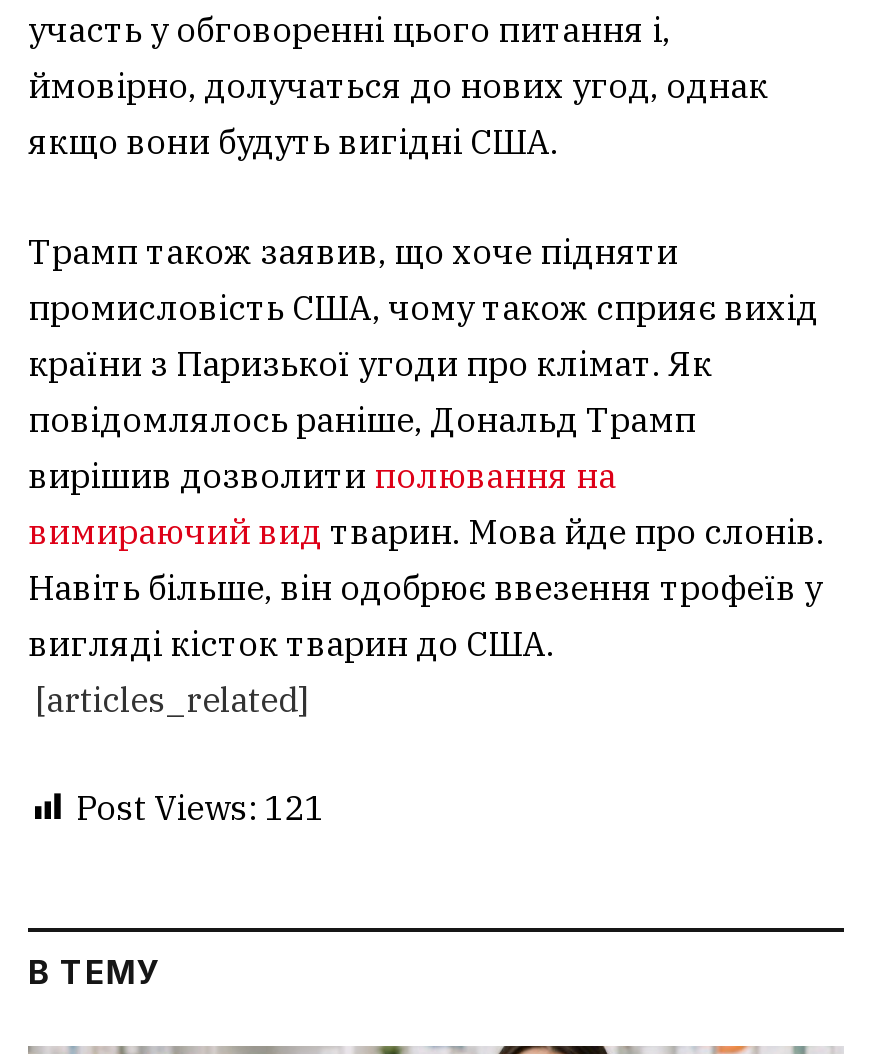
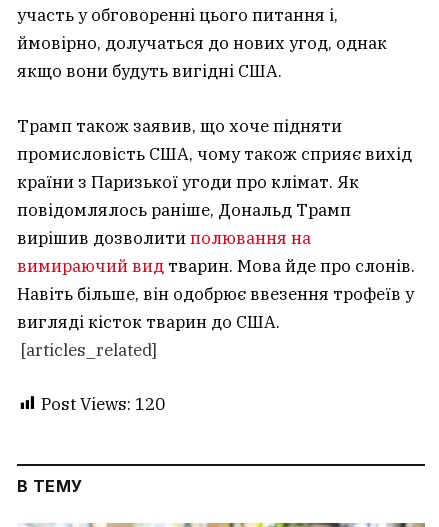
- Post Views: 121
+ Post Views: 120
